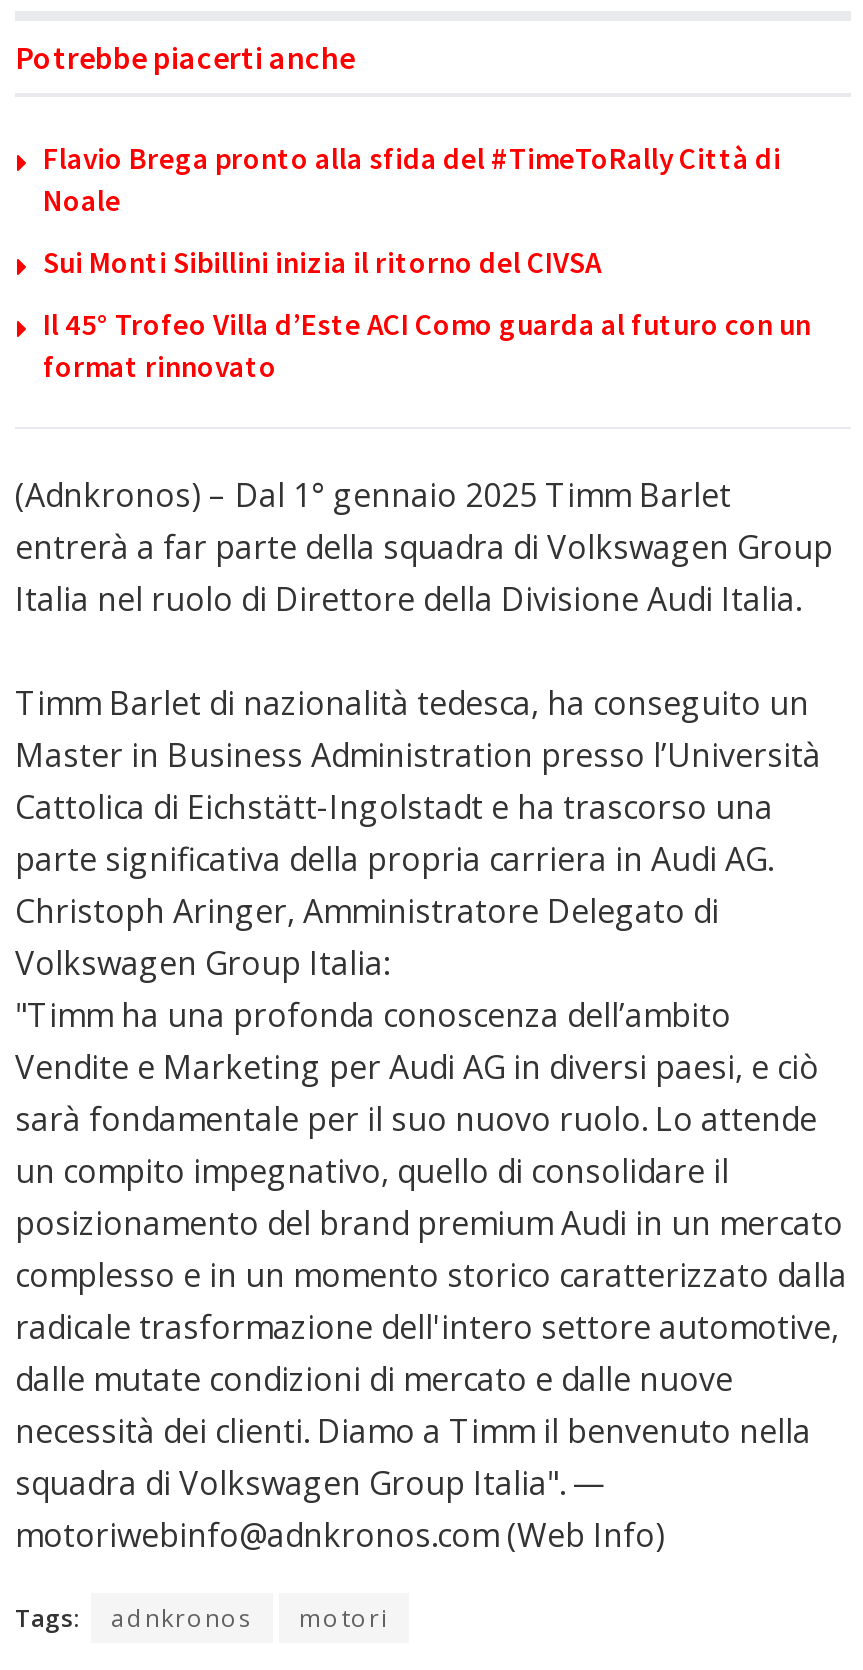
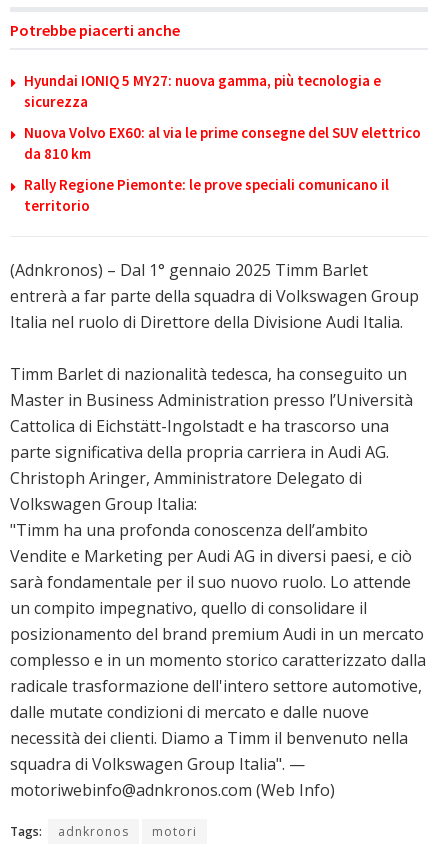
- Flavio Brega pronto alla sfida del #TimeToRally Città di
- Noale
+ Hyundai IONIQ 5 MY27: nuova gamma, più tecnologia e
+ sicurezza

- Sui Monti Sibillini inizia il ritorno del CIVSA
+ Nuova Volvo EX60: al via le prime consegne del SUV elettrico
+ da 810 km

- Il 45° Trofeo Villa d’Este ACI Como guarda al futuro con un
- format rinnovato
+ Rally Regione Piemonte: le prove speciali comunicano il
+ territorio
